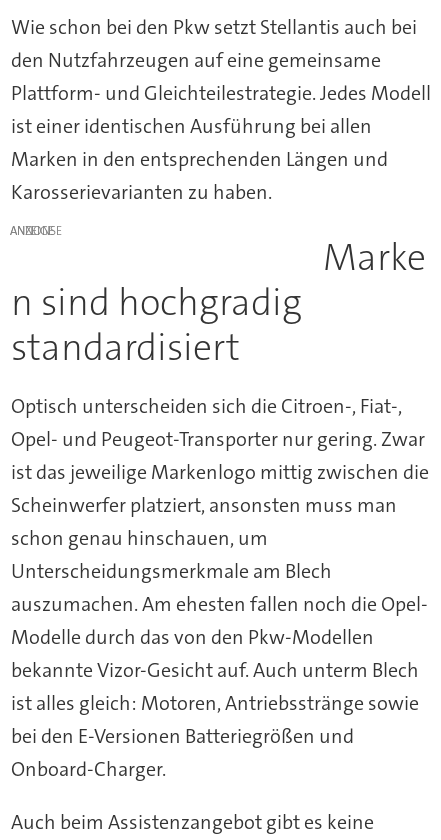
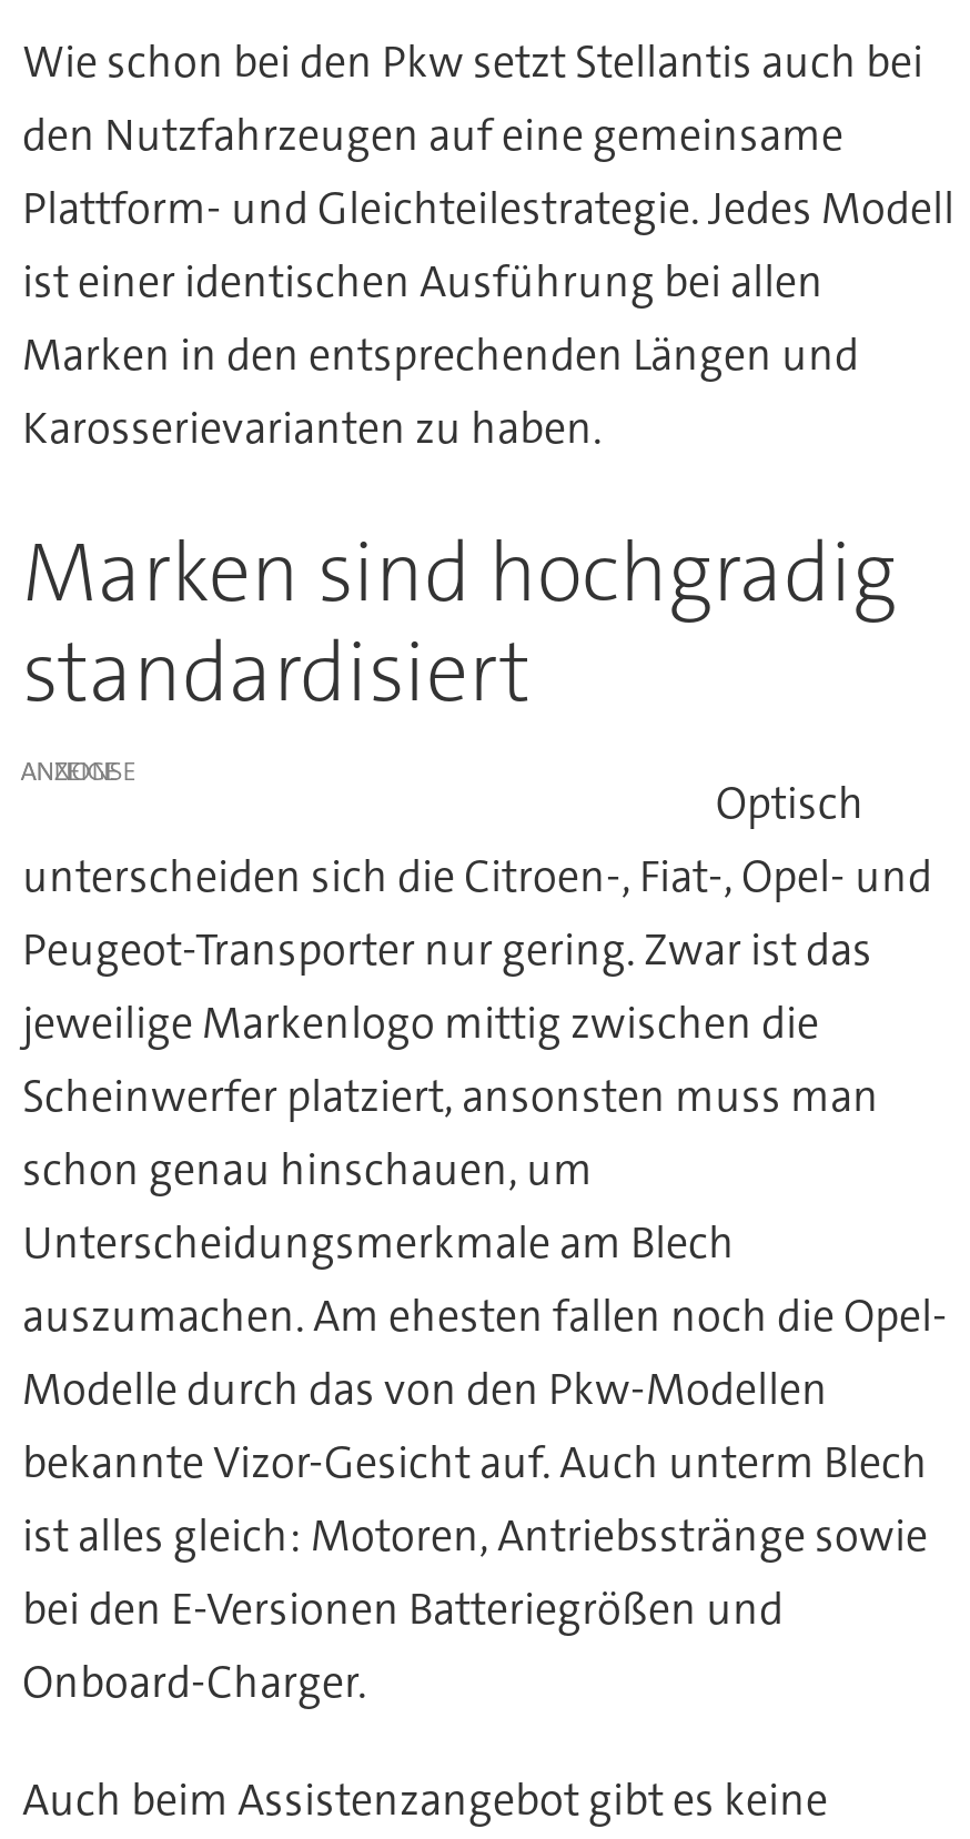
+ Marken sind hochgradig

moved down: ANZEIGE

- Marke
- n sind hochgradig
- Optisch unterscheiden sich die Citroen-, Fiat-,
- Opel- und Peugeot-Transporter nur gering. Zwar
- ist das jeweilige Markenlogo mittig zwischen die
+ Optisch
+ unterscheiden sich die Citroen-, Fiat-, Opel- und
+ Peugeot-Transporter nur gering. Zwar ist das
+ jeweilige Markenlogo mittig zwischen die

moved up: standardisiert
